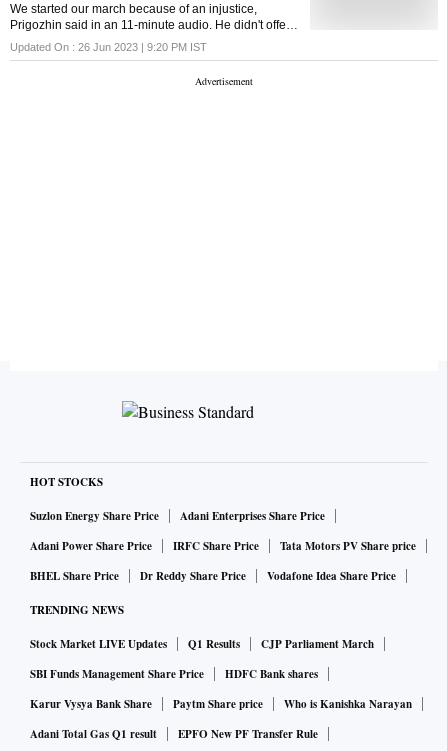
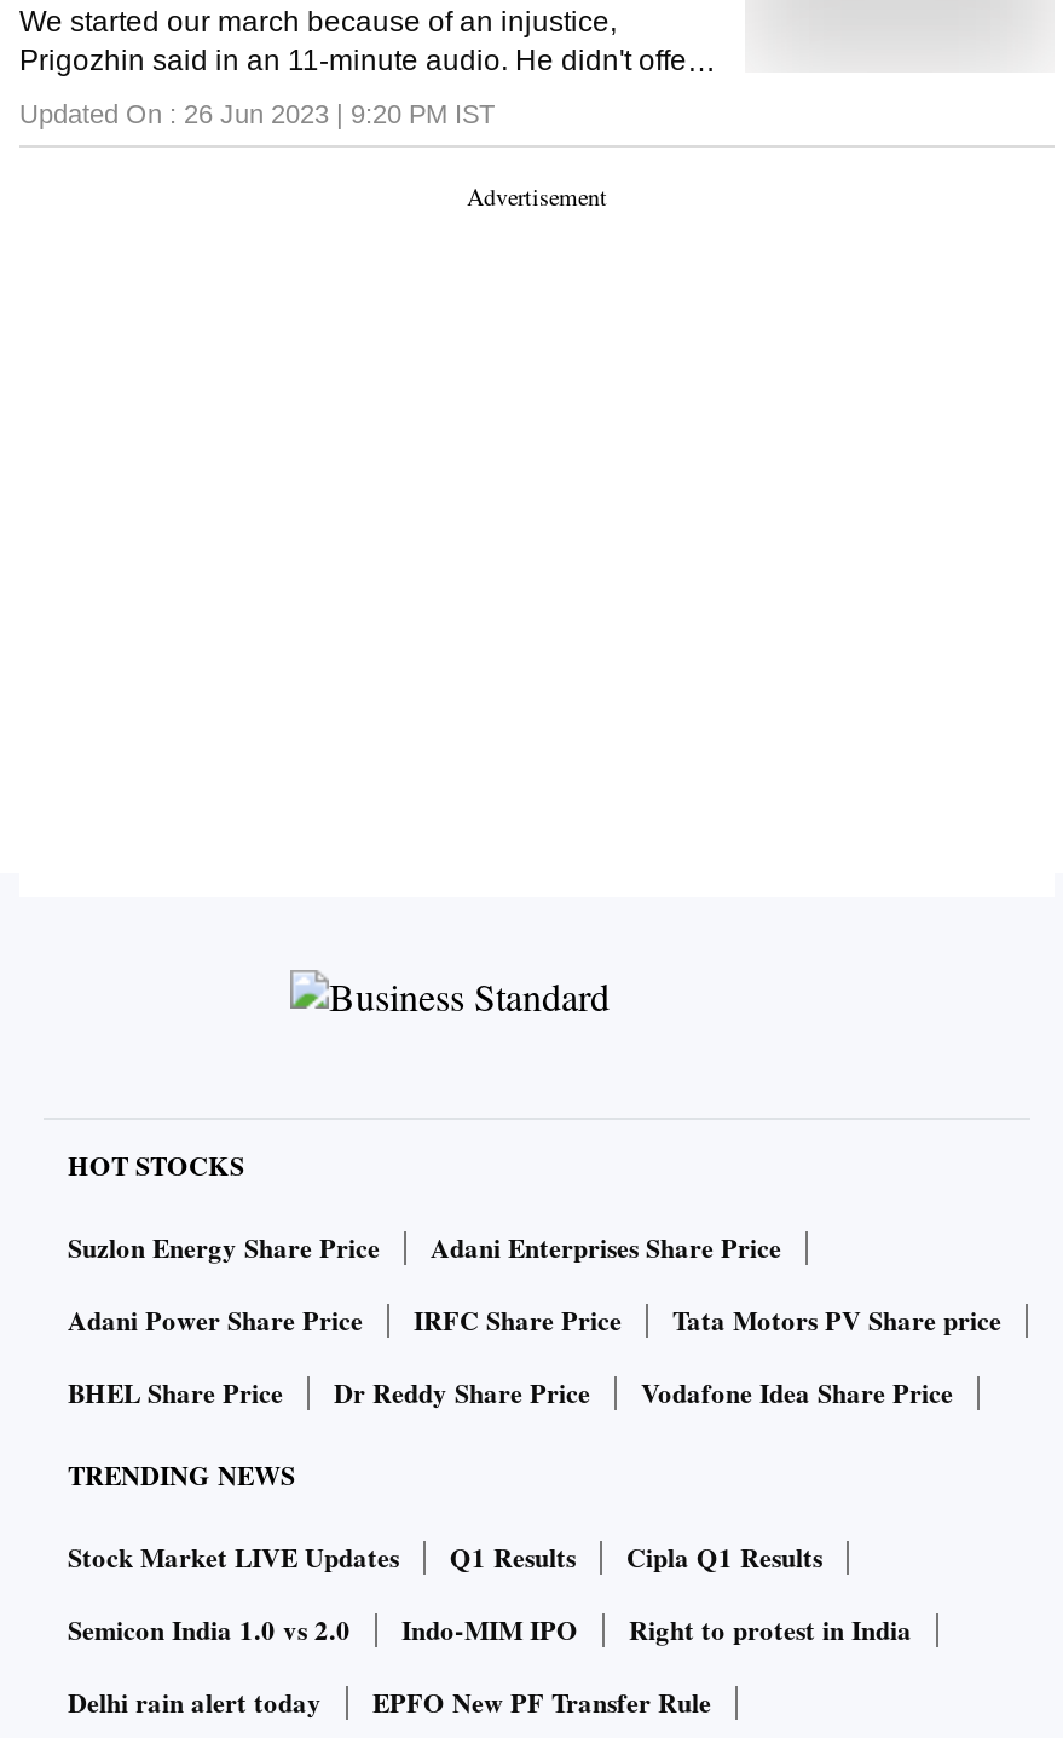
- CJP Parliament March
- SBI Funds Management Share Price
- HDFC Bank shares
- Karur Vysya Bank Share
- Paytm Share price
- Who is Kanishka Narayan
- Adani Total Gas Q1 result
+ Cipla Q1 Results
+ Semicon India 1.0 vs 2.0
+ Indo-MIM IPO
+ Right to protest in India
+ Delhi rain alert today
